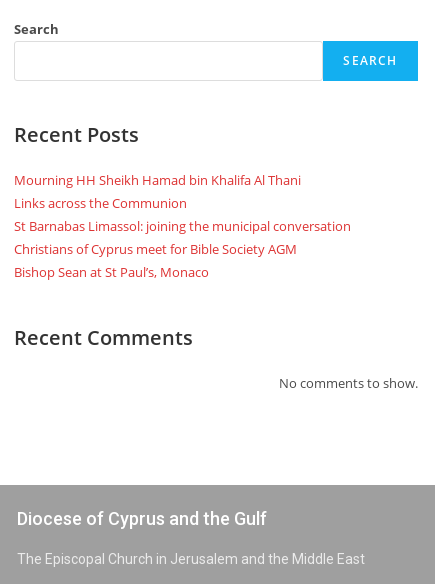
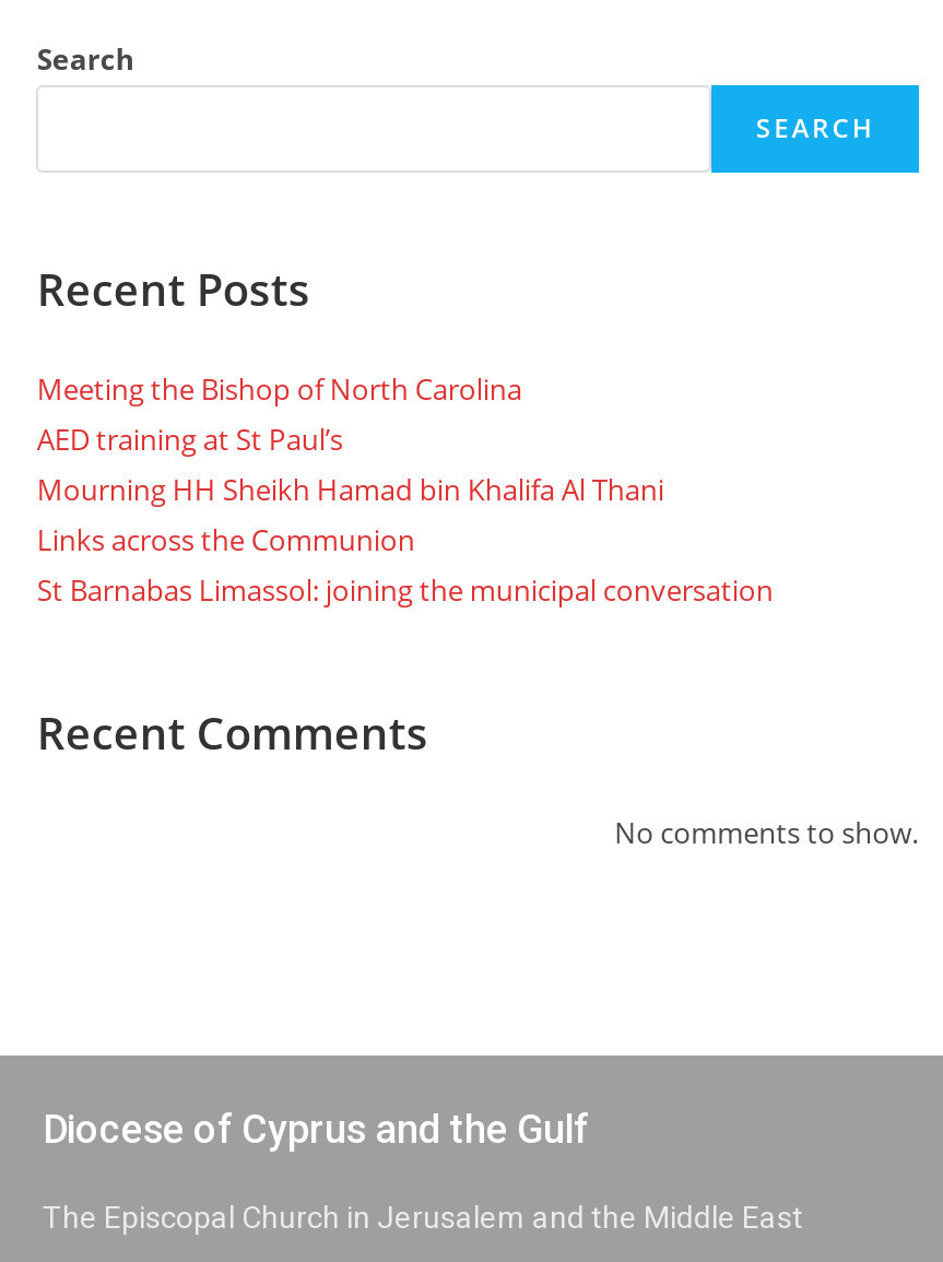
+ Meeting the Bishop of North Carolina
+ AED training at St Paul’s

moved down: Mourning HH Sheikh Hamad bin Khalifa Al Thani | Links across the Communion | St Barnabas Limassol: joining the municipal conversation

- Christians of Cyprus meet for Bible Society AGM
- Bishop Sean at St Paul’s, Monaco
